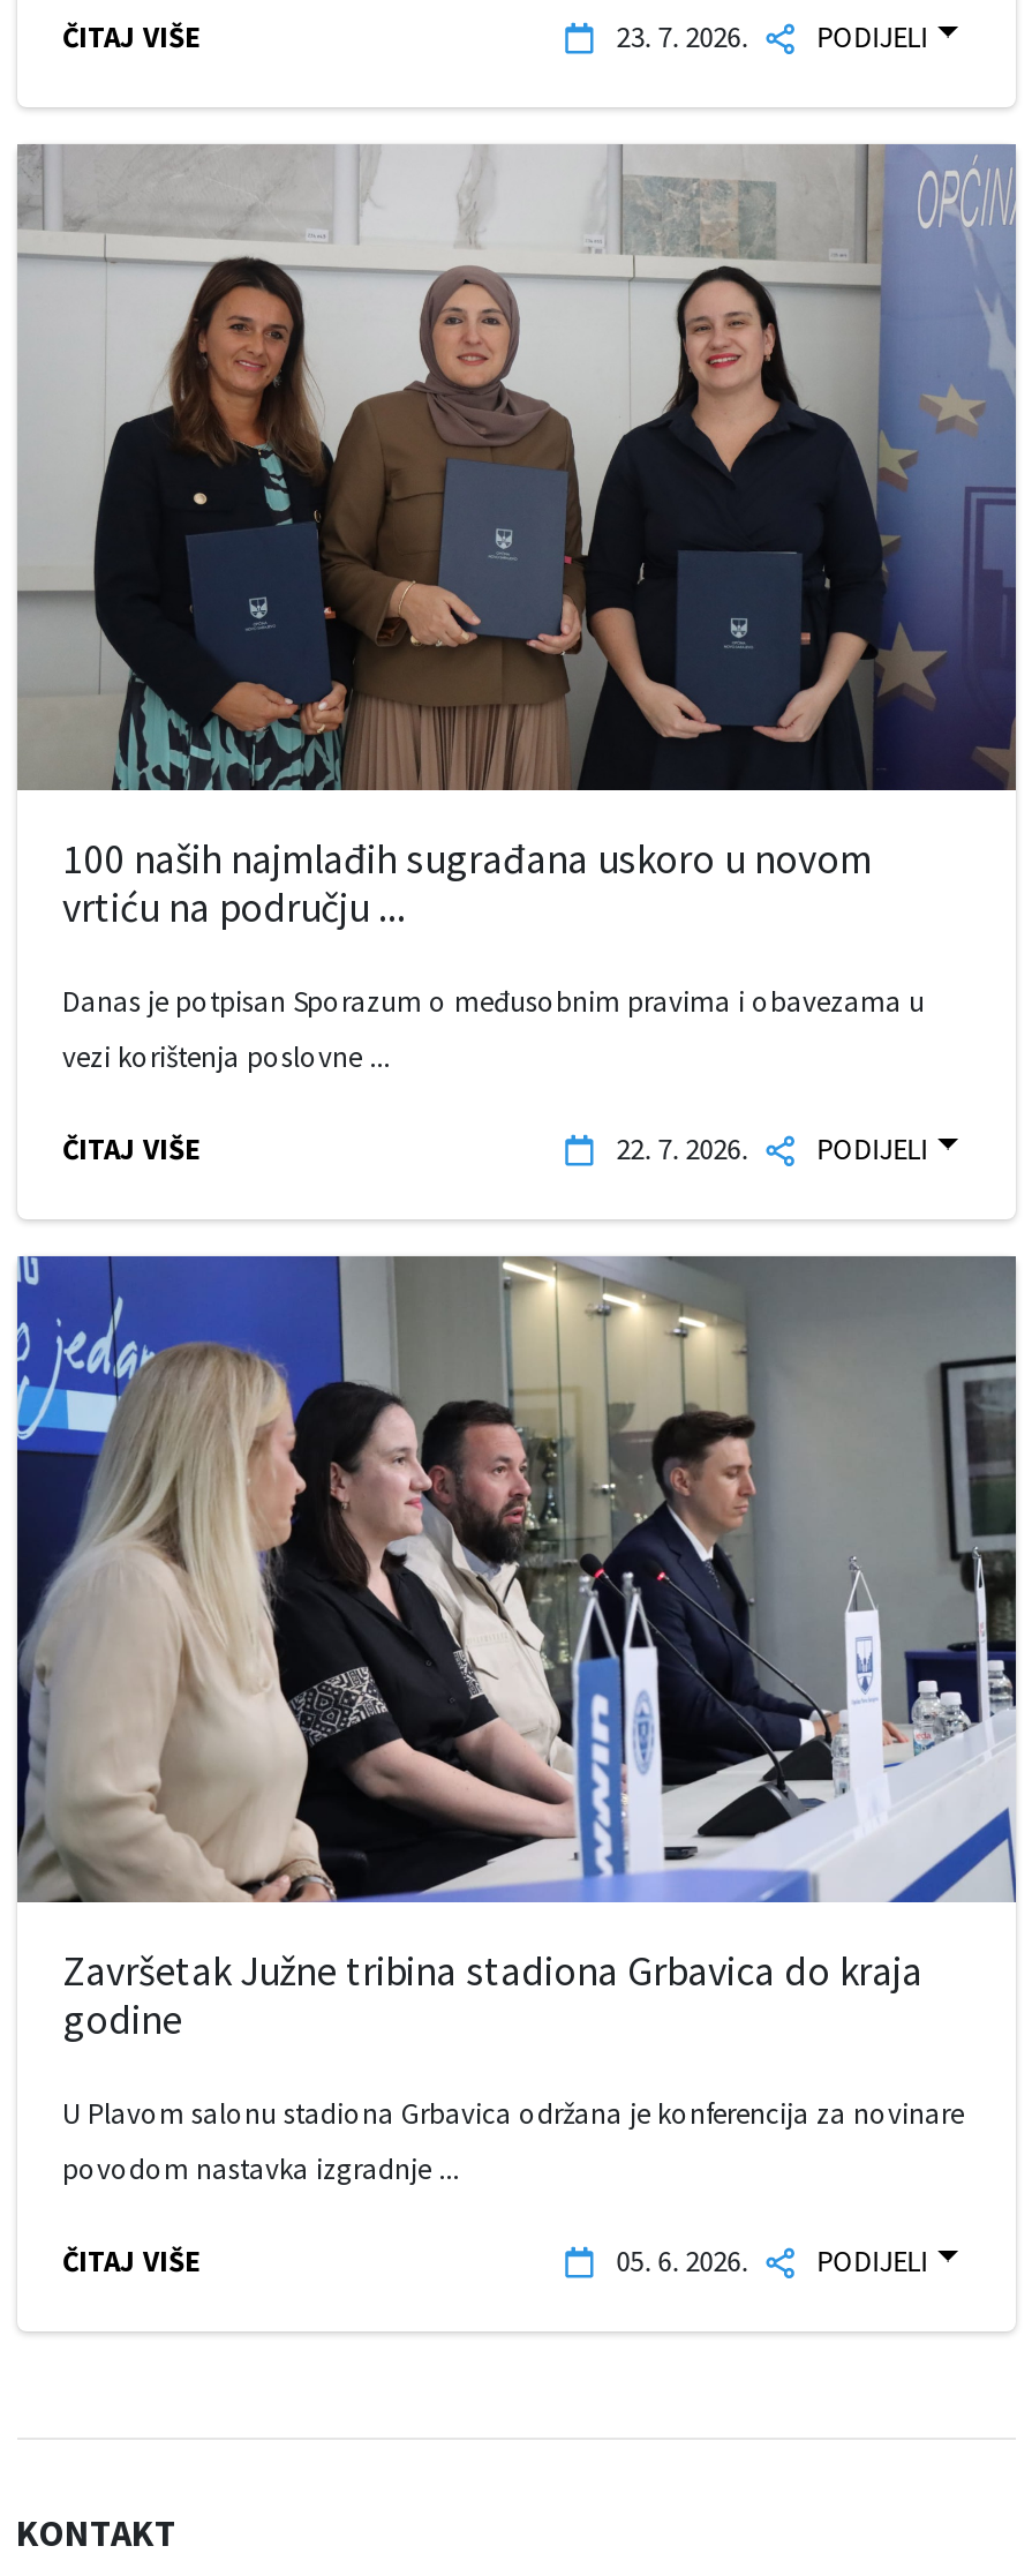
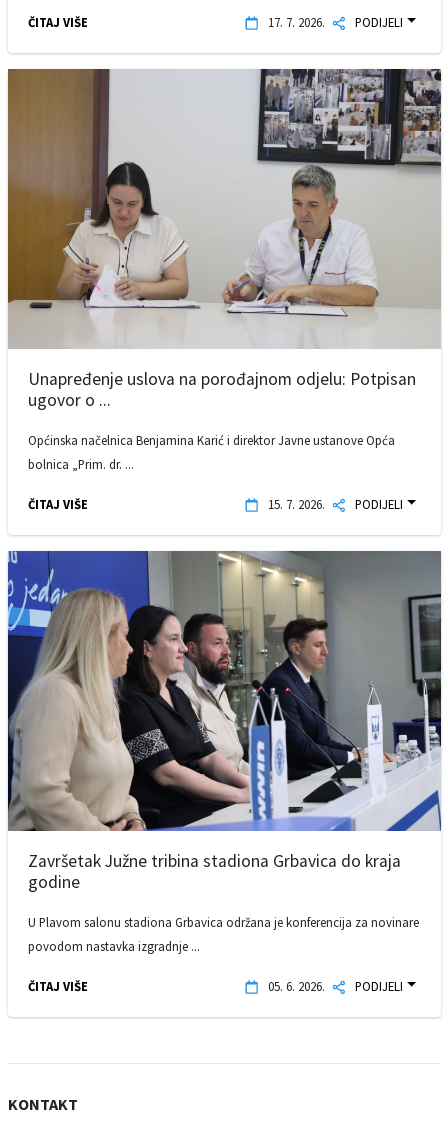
- 23. 7. 2026. PODIJELI
+ 17. 7. 2026. PODIJELI

- [image]
- 100 naših najmlađih sugrađana uskoro u novom
- vrtiću na području ...
+ [image]
+ Unapređenje uslova na porođajnom odjelu: Potpisan
+ ugovor o ...

- Danas je potpisan Sporazum o međusobnim pravima i obavezama u
+ Općinska načelnica Benjamina Karić i direktor Javne ustanove Opća

- vezi korištenja poslovne ...
+ bolnica „Prim. dr. ...

- 22. 7. 2026. PODIJELI
+ 15. 7. 2026. PODIJELI
